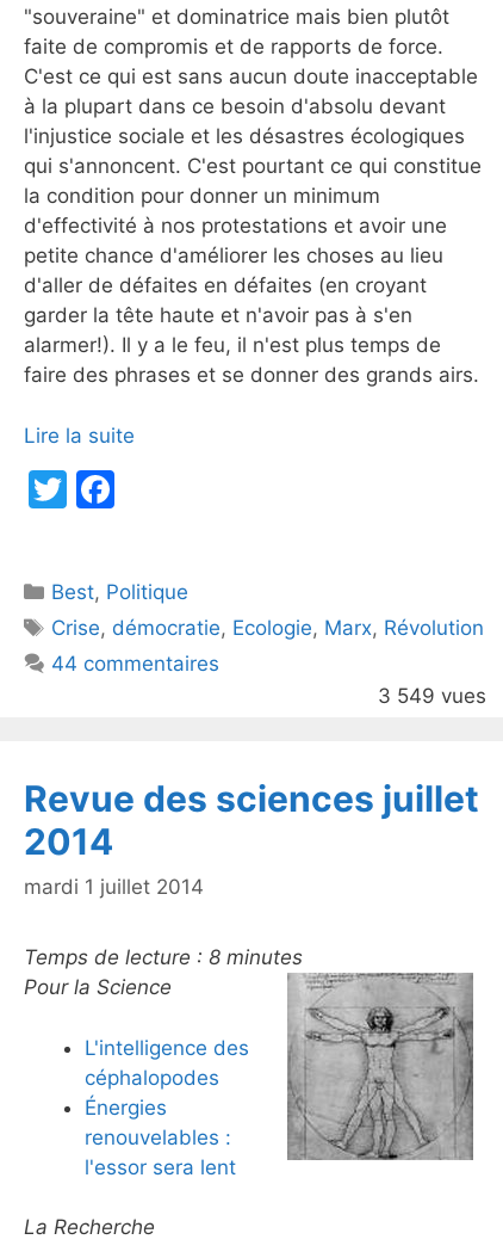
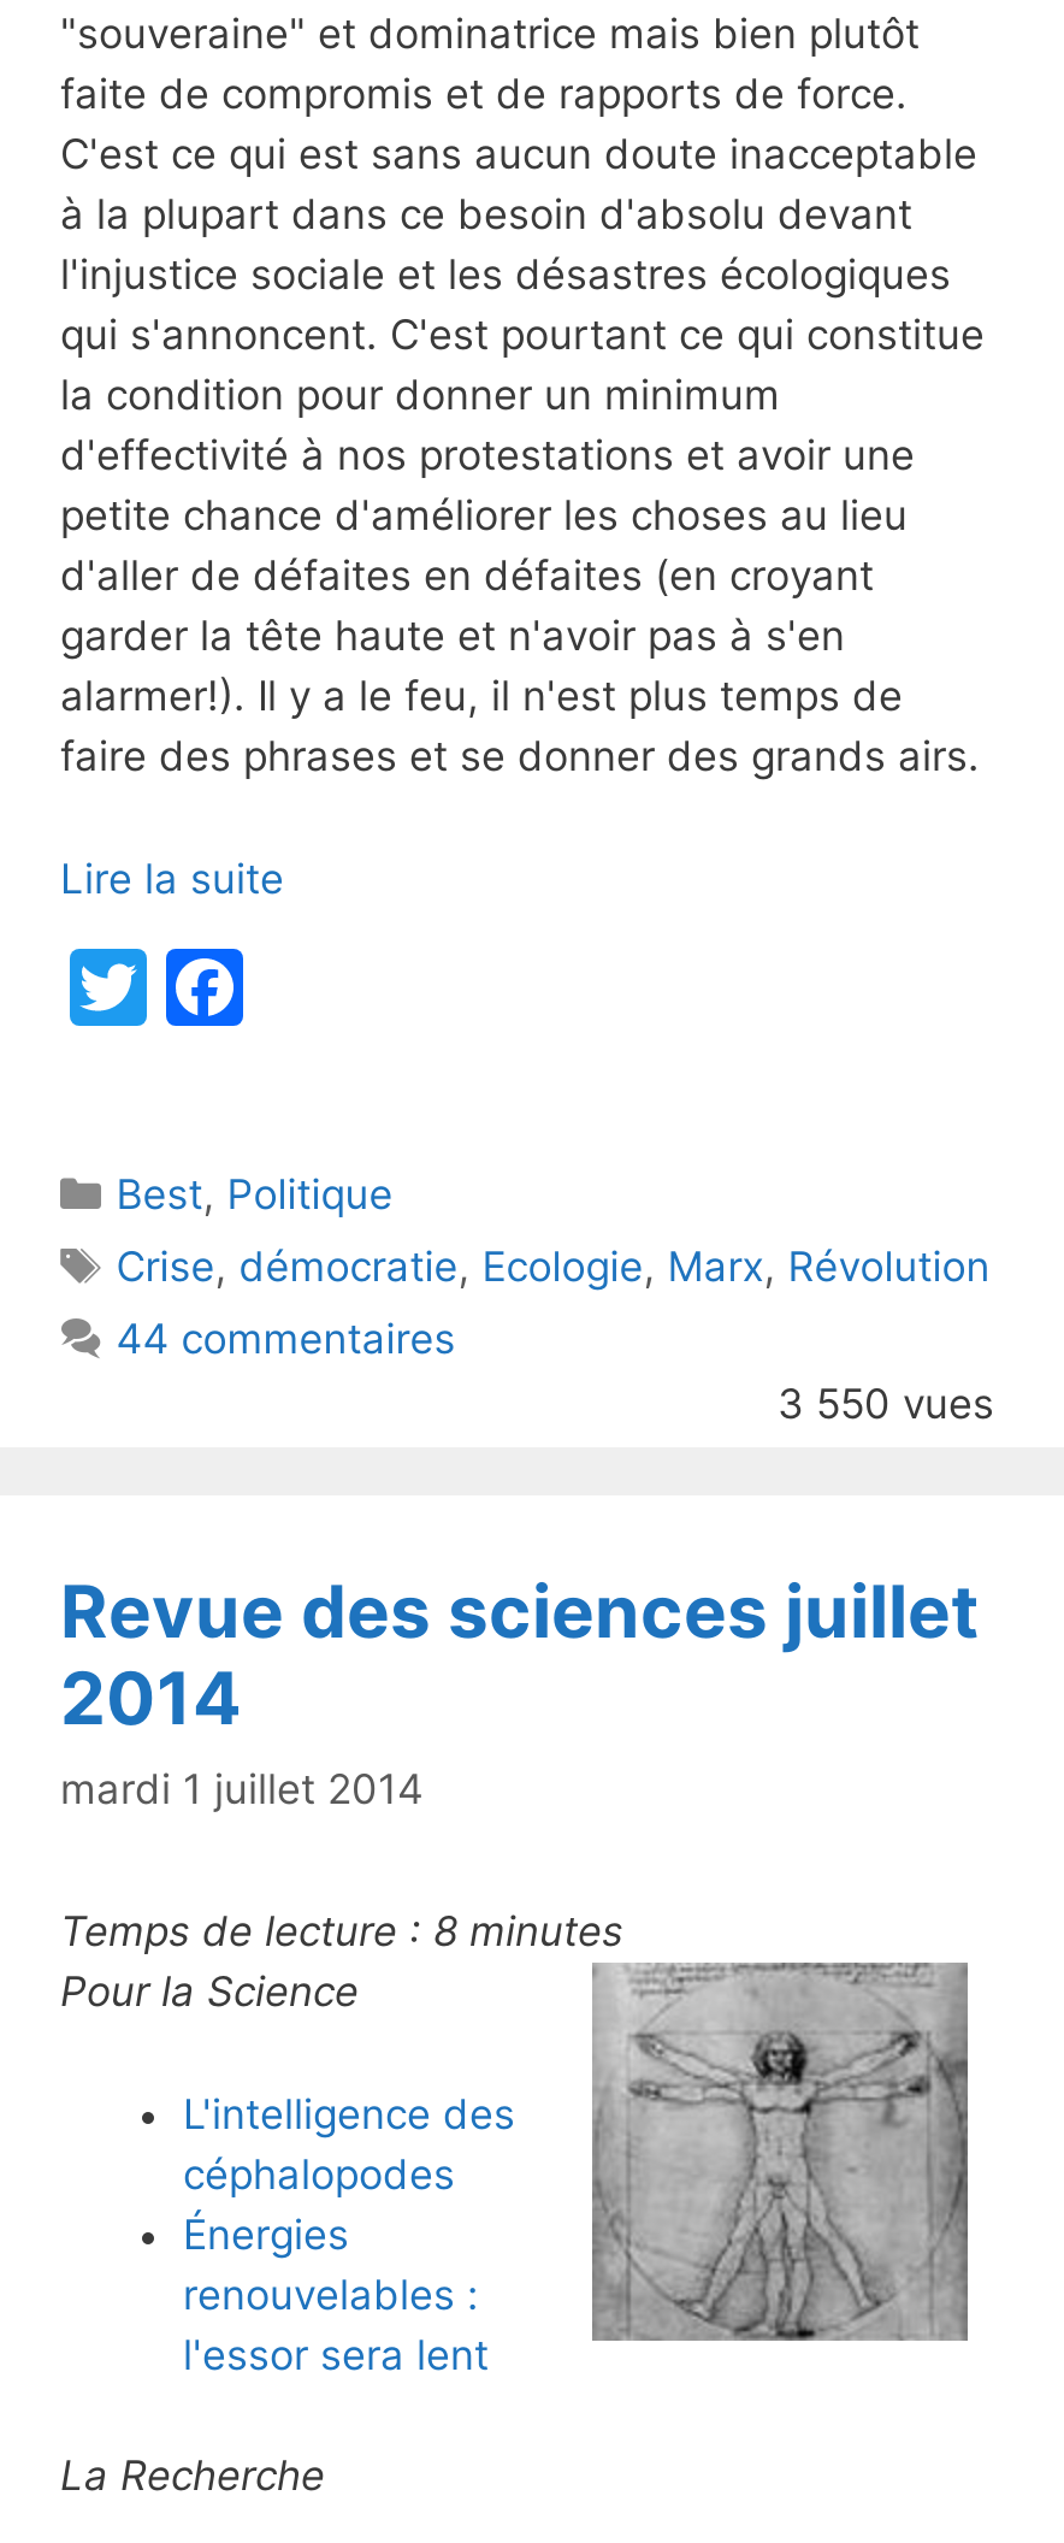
- 3 549 vues
+ 3 550 vues
